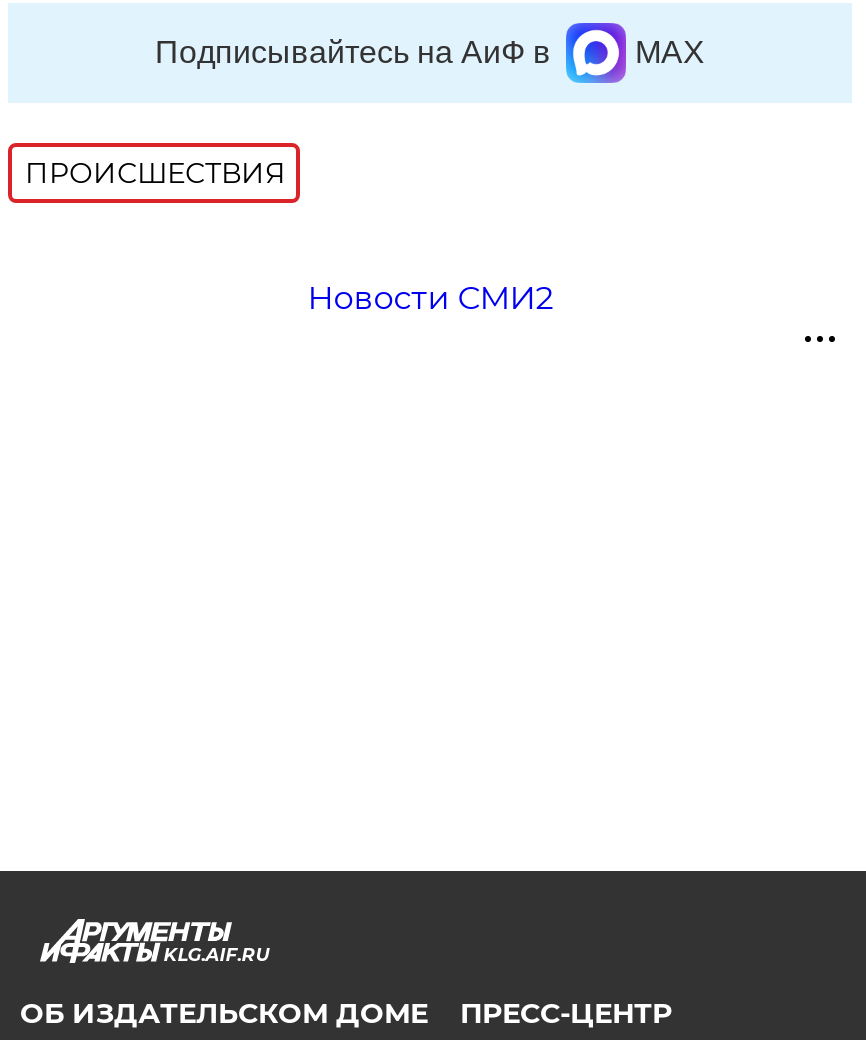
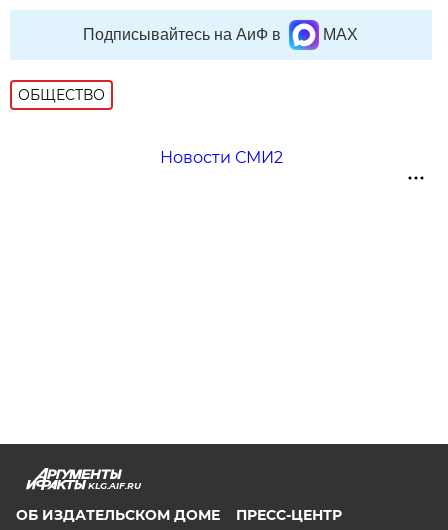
- ПРОИСШЕСТВИЯ
+ ОБЩЕСТВО
